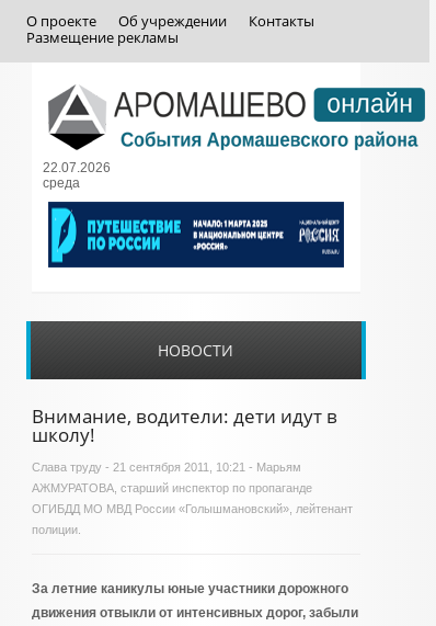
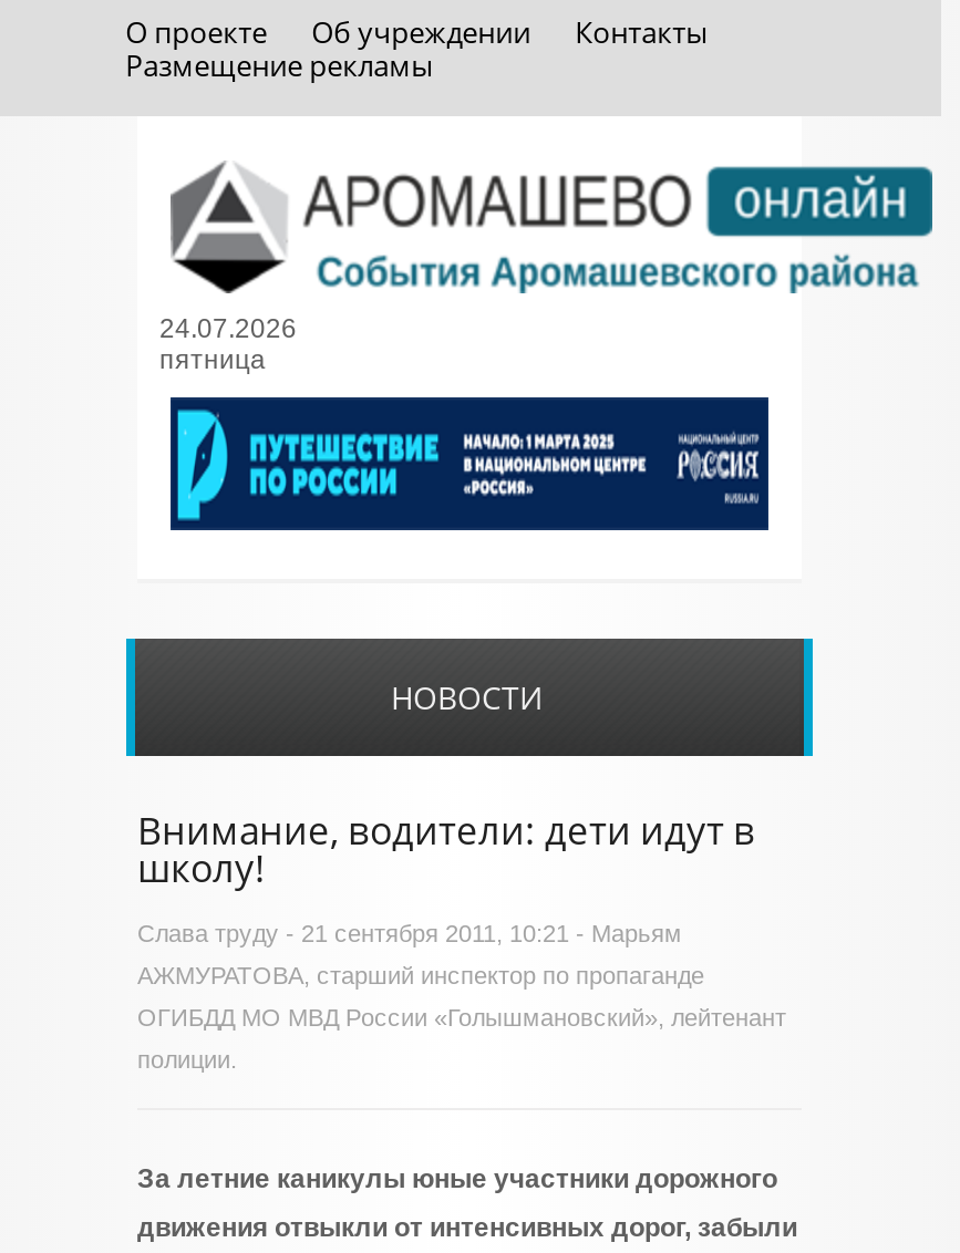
- 22.07.2026
- среда
+ 24.07.2026
+ пятница
